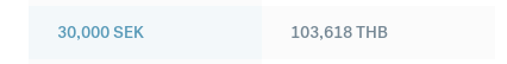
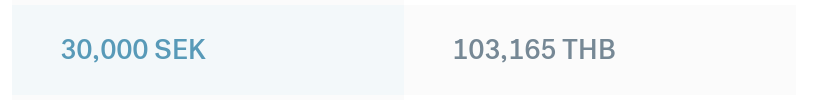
- 103,618 THB
+ 103,165 THB
